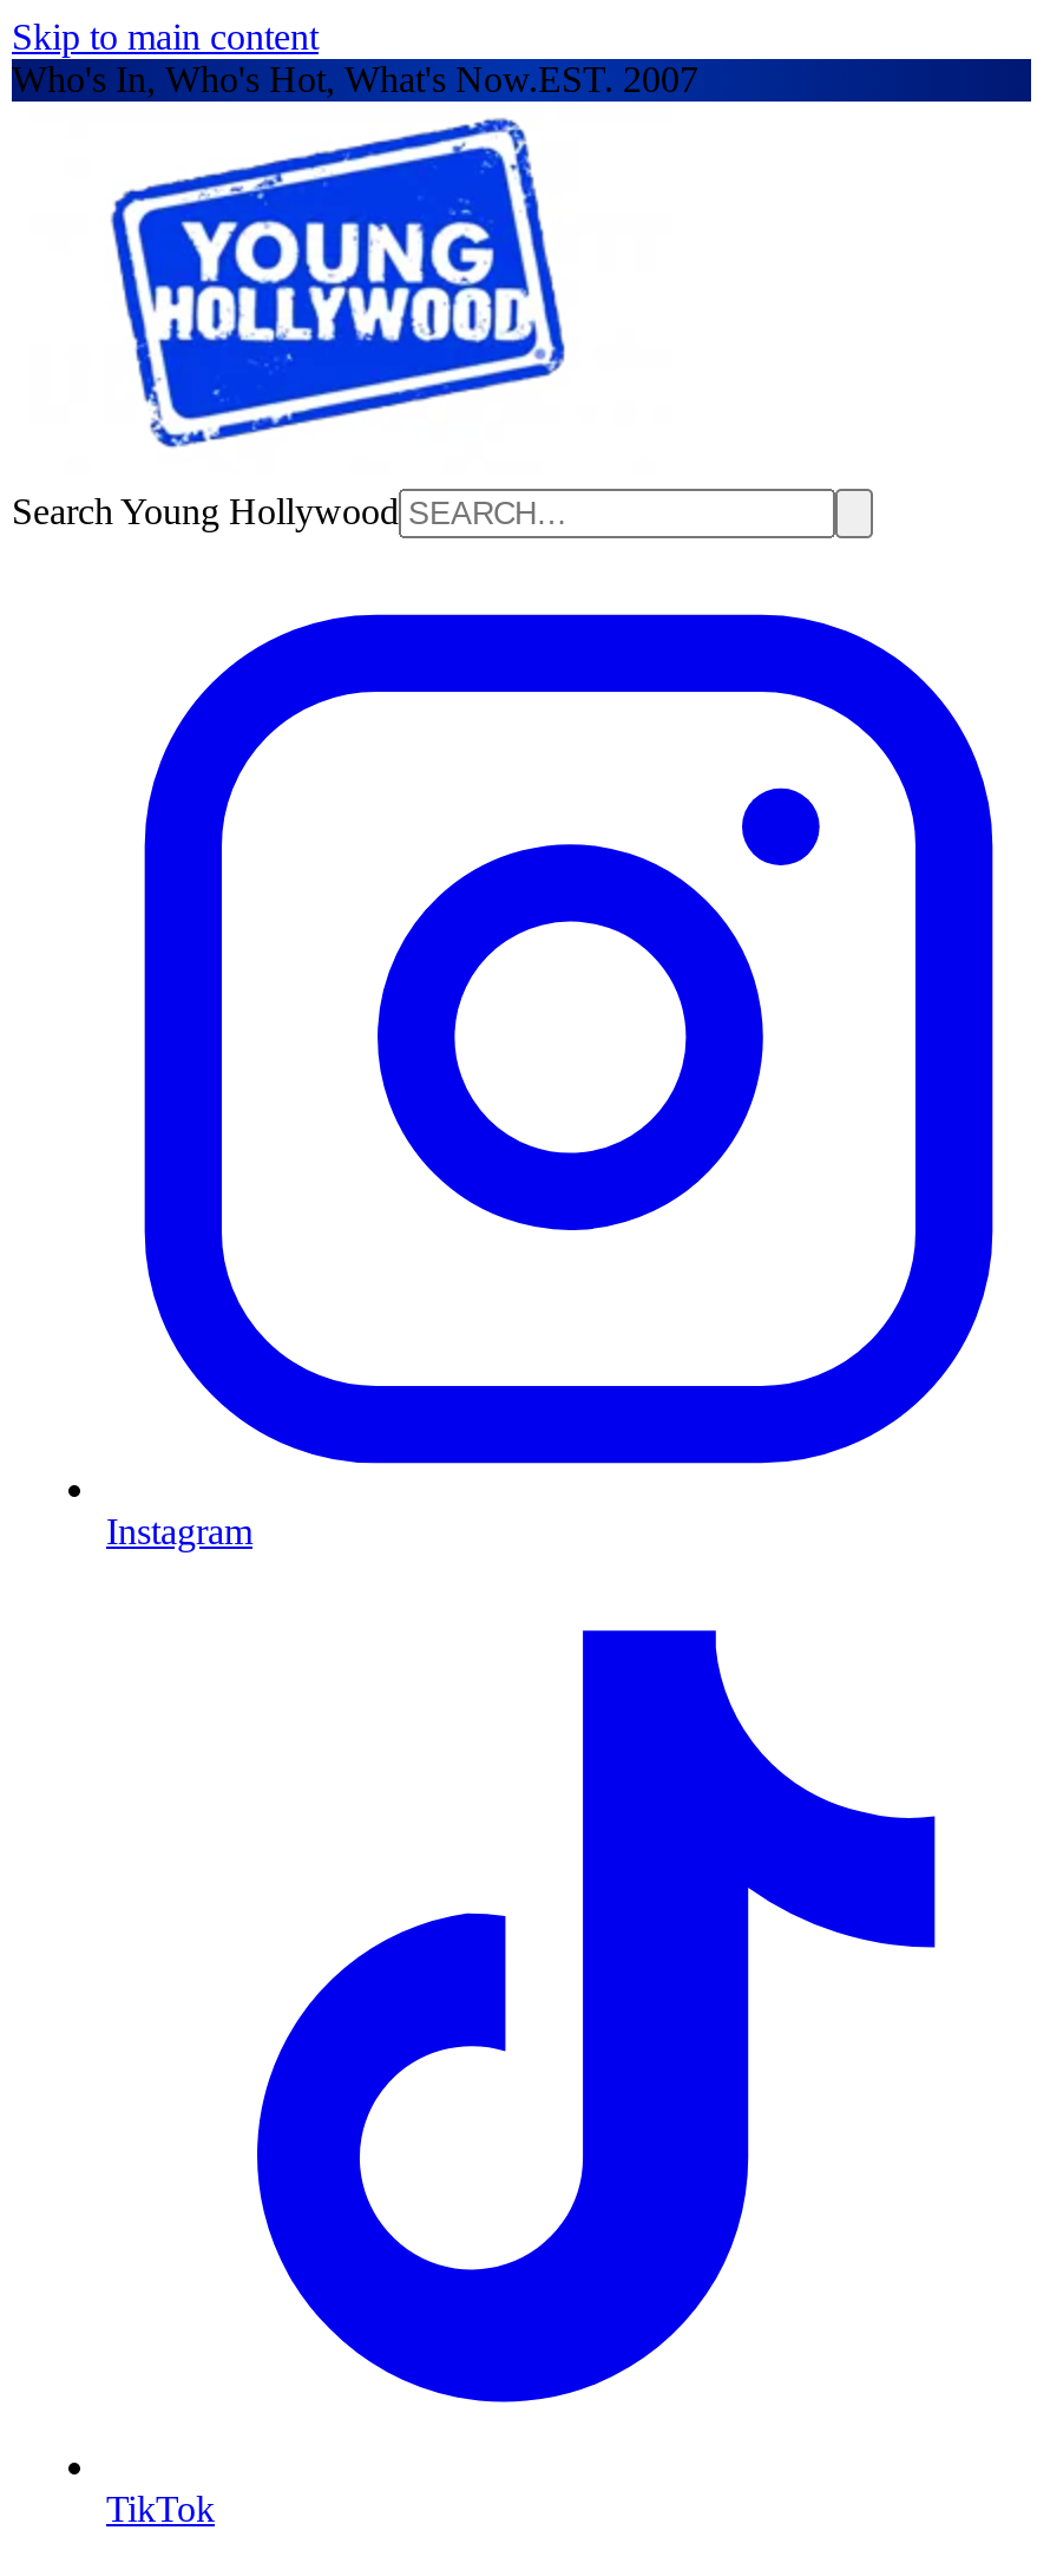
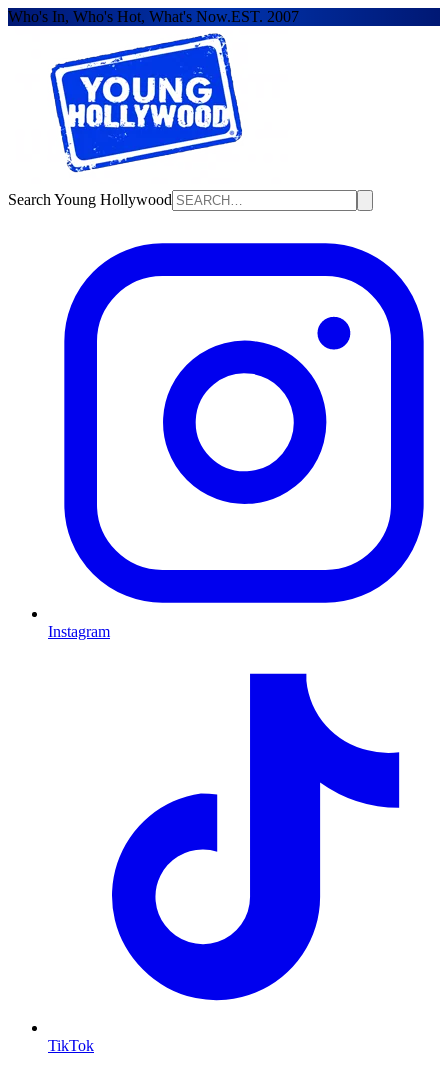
- Skip to main content
